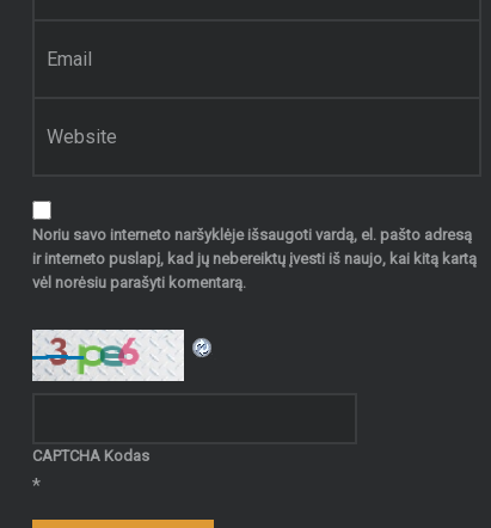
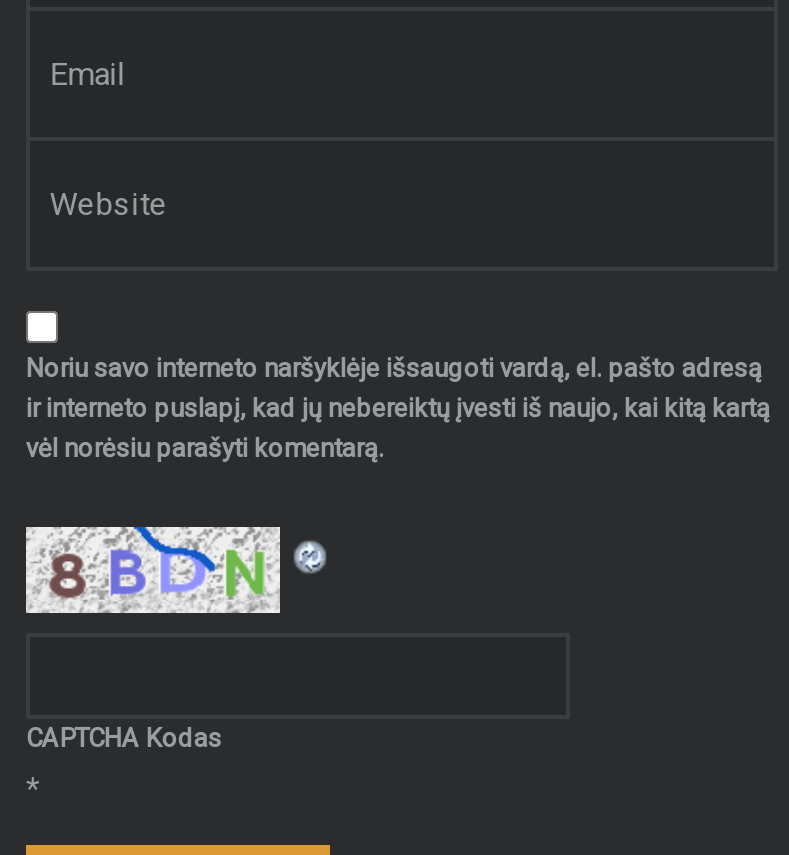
- [image]
+ [image]
